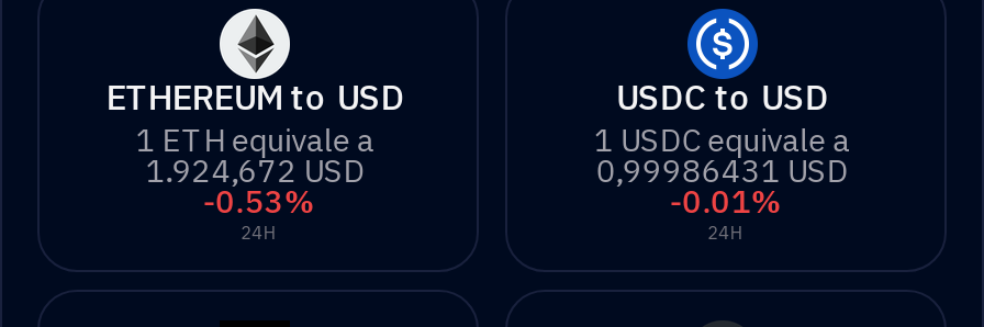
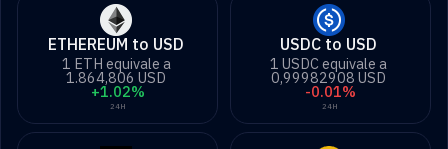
- 1.924,672 USD
+ 1.864,806 USD

- 0,99986431 USD
+ 0,99982908 USD

- -0.53%
+ +1.02%
